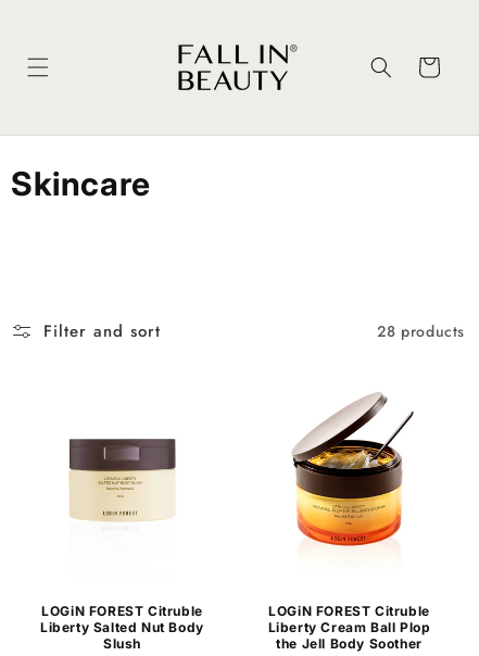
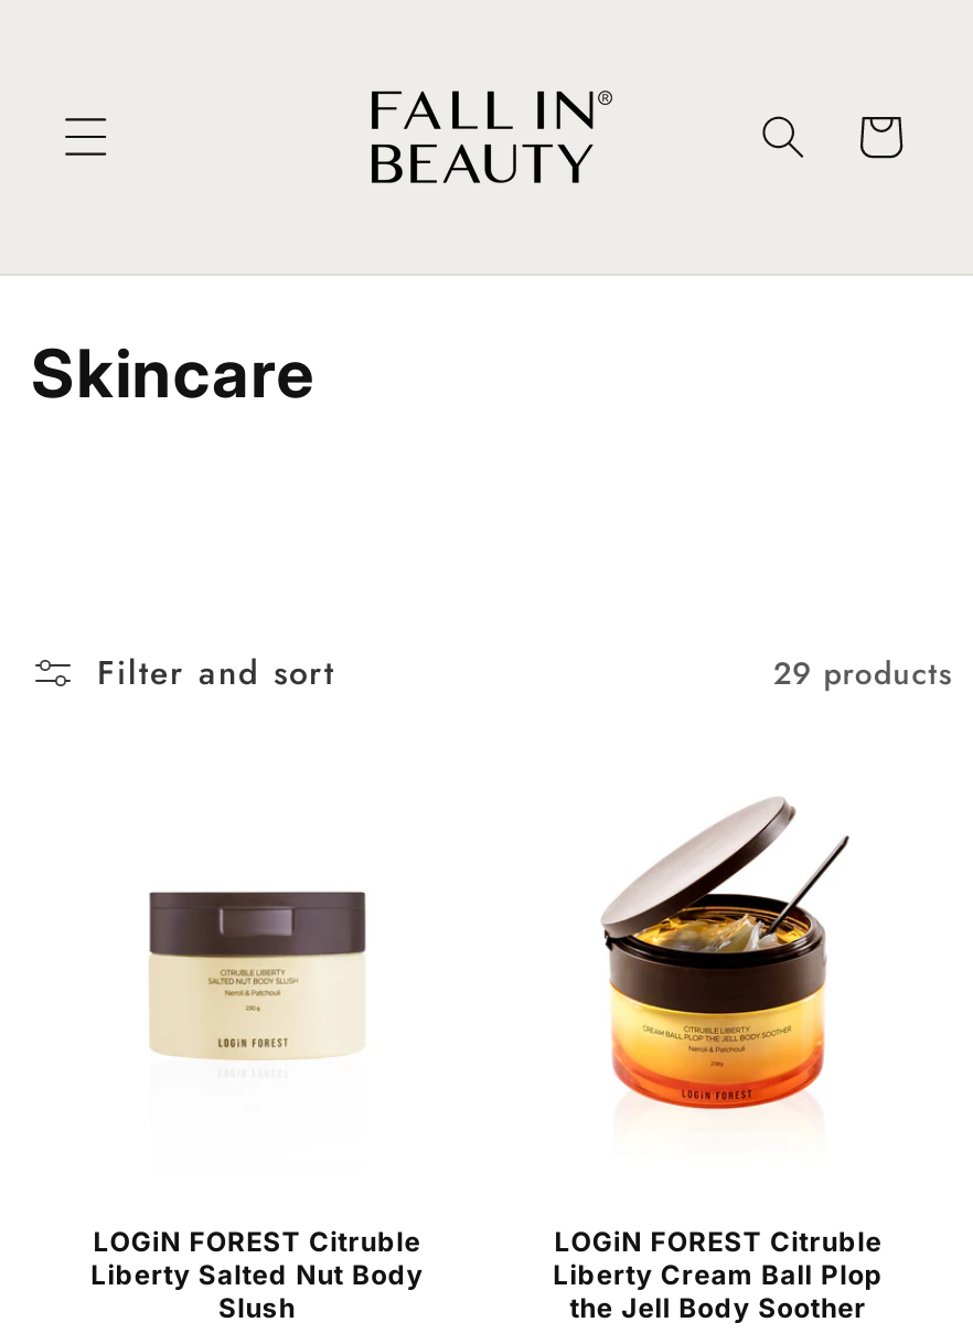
- 28 products
+ 29 products
